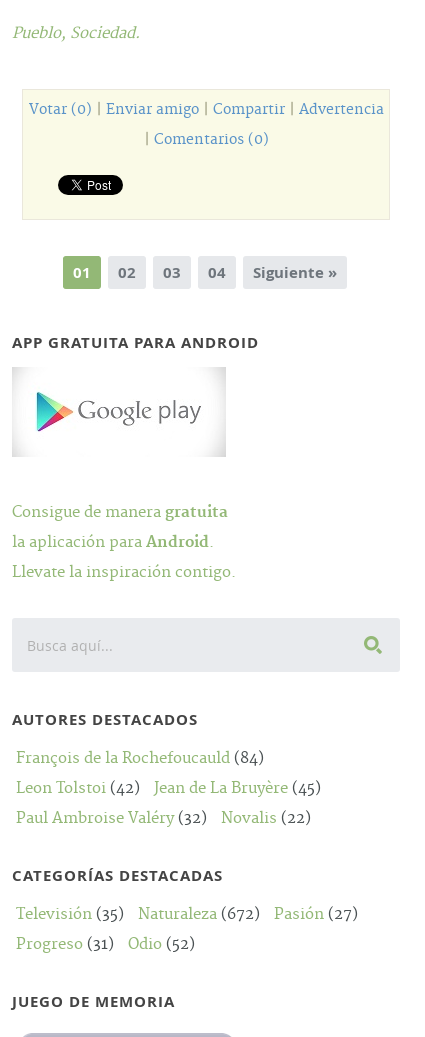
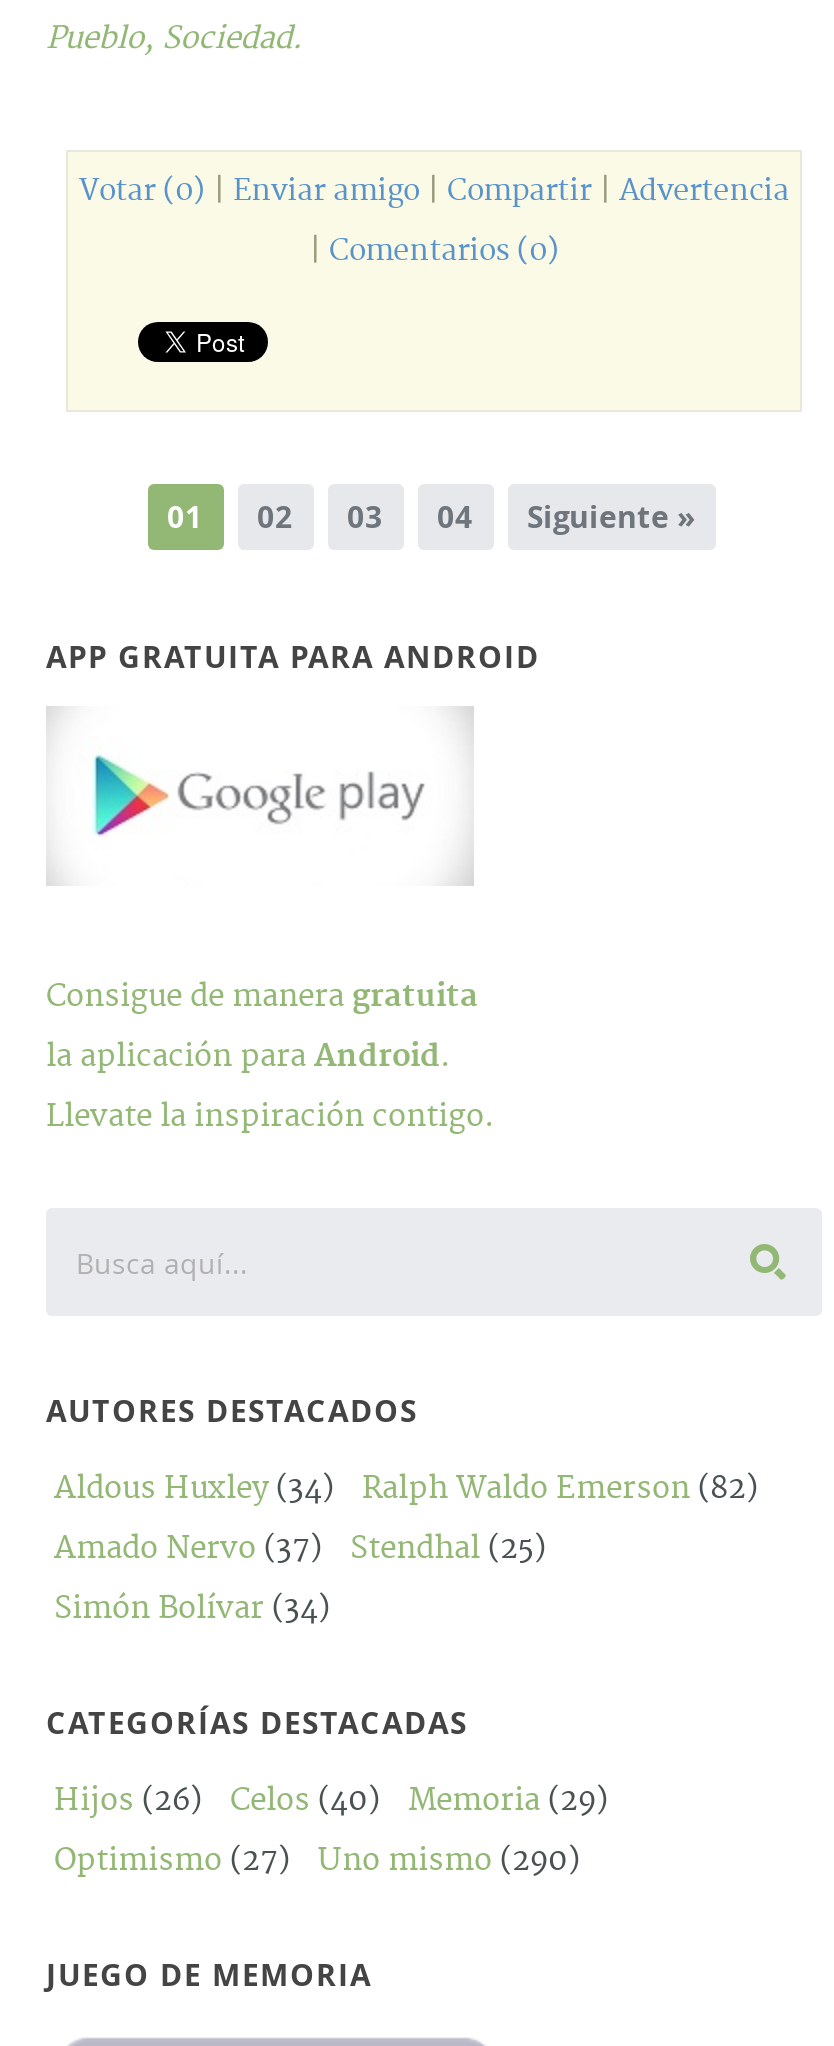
- François de la Rochefoucauld (84)
+ Aldous Huxley (34)
+ Ralph Waldo Emerson (82)

- Leon Tolstoi (42)
- Jean de La Bruyère (45)
+ Amado Nervo (37)
+ Stendhal (25)

- Paul Ambroise Valéry (32)
- Novalis (22)
+ Simón Bolívar (34)

- Televisión (35)
- Naturaleza (672)
- Pasión (27)
+ Hijos (26)
+ Celos (40)
+ Memoria (29)

- Progreso (31)
- Odio (52)
+ Optimismo (27)
+ Uno mismo (290)
